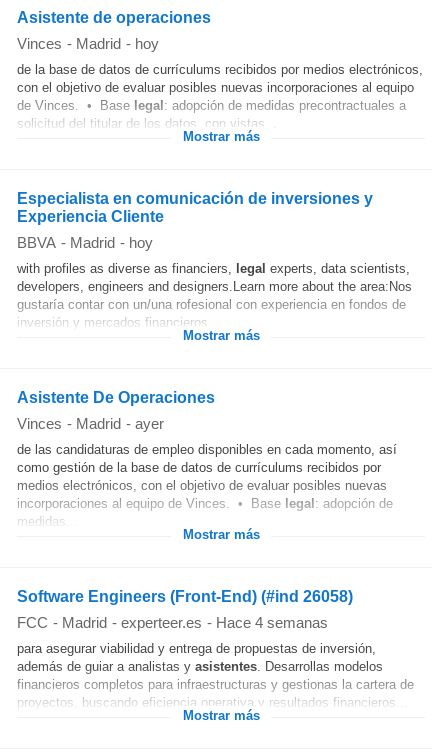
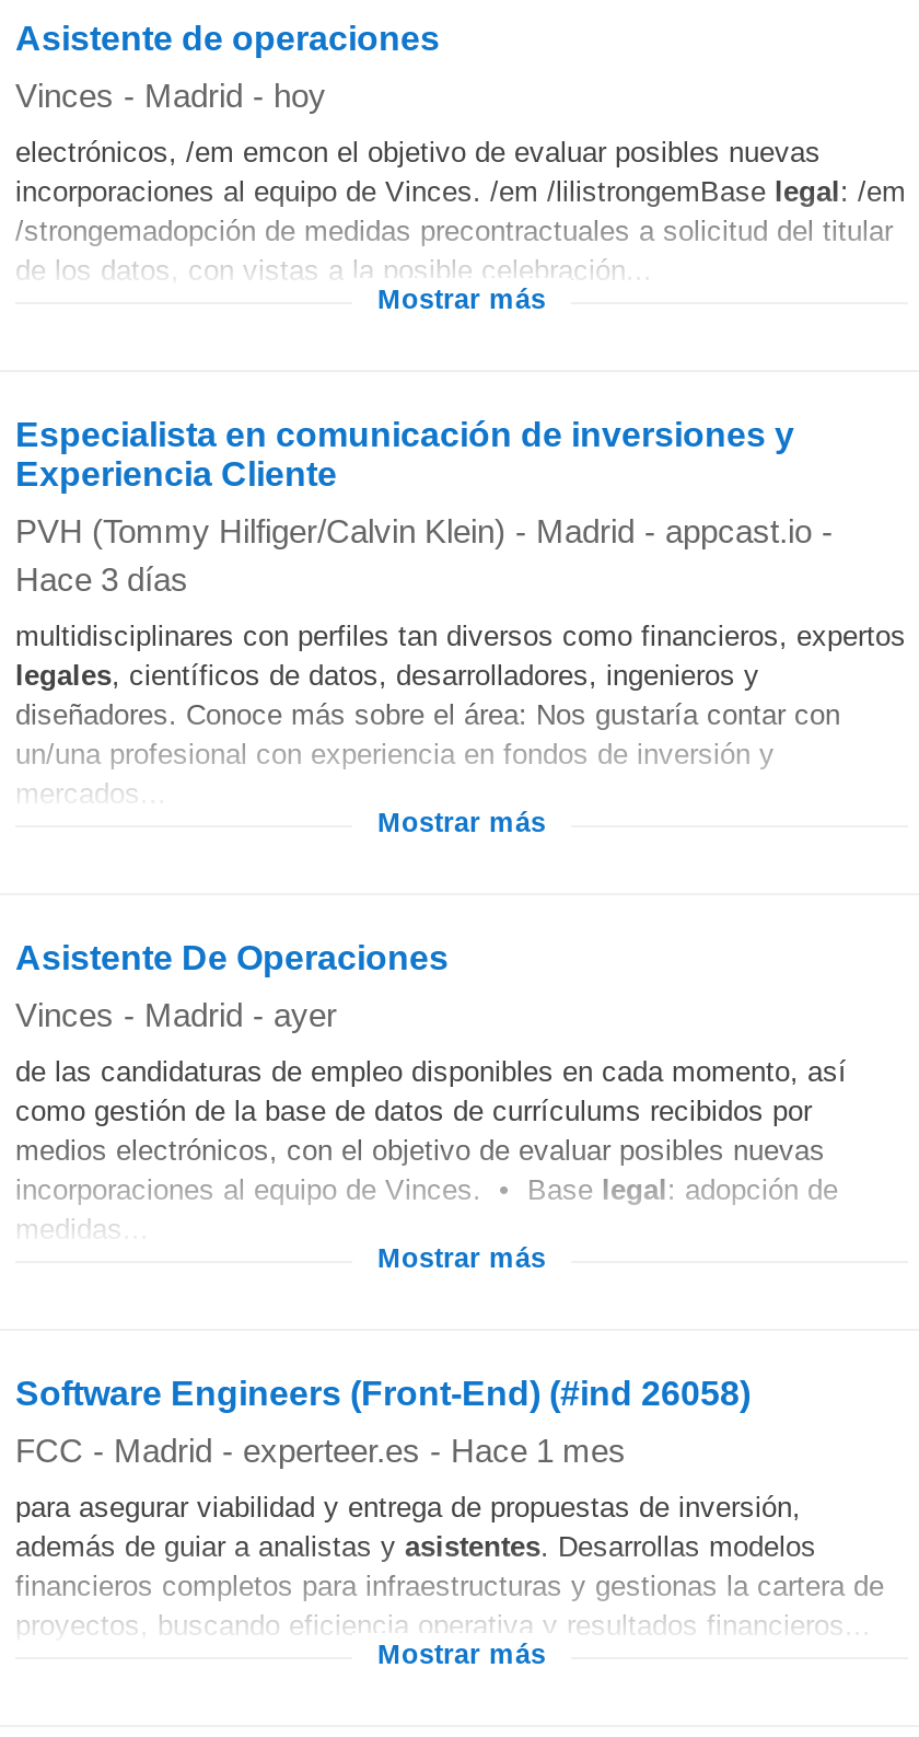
- de la base de datos de currículums recibidos por medios electrónicos,
- con el objetivo de evaluar posibles nuevas incorporaciones al equipo
- de Vinces. • Base legal: adopción de medidas precontractuales a
- solicitud del titular de los datos, con vistas...
+ electrónicos, /em emcon el objetivo de evaluar posibles nuevas
+ incorporaciones al equipo de Vinces. /em /lilistrongemBase legal: /em
+ /strongemadopción de medidas precontractuales a solicitud del titular
+ de los datos, con vistas a la posible celebración...

- BBVA - Madrid - hoy
+ PVH (Tommy Hilfiger/Calvin Klein) - Madrid - appcast.io -
+ Hace 3 días

- with profiles as diverse as financiers, legal experts, data scientists,
- developers, engineers and designers.Learn more about the area:Nos
- gustaría contar con un/una rofesional con experiencia en fondos de
- inversión y mercados financieros...
+ multidisciplinares con perfiles tan diversos como financieros, expertos
+ legales, científicos de datos, desarrolladores, ingenieros y
+ diseñadores. Conoce más sobre el área: Nos gustaría contar con
+ un/una profesional con experiencia en fondos de inversión y
+ mercados...

- FCC - Madrid - experteer.es - Hace 4 semanas
+ FCC - Madrid - experteer.es - Hace 1 mes
